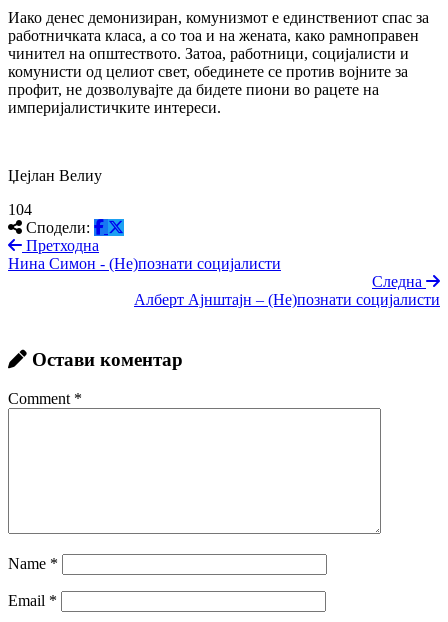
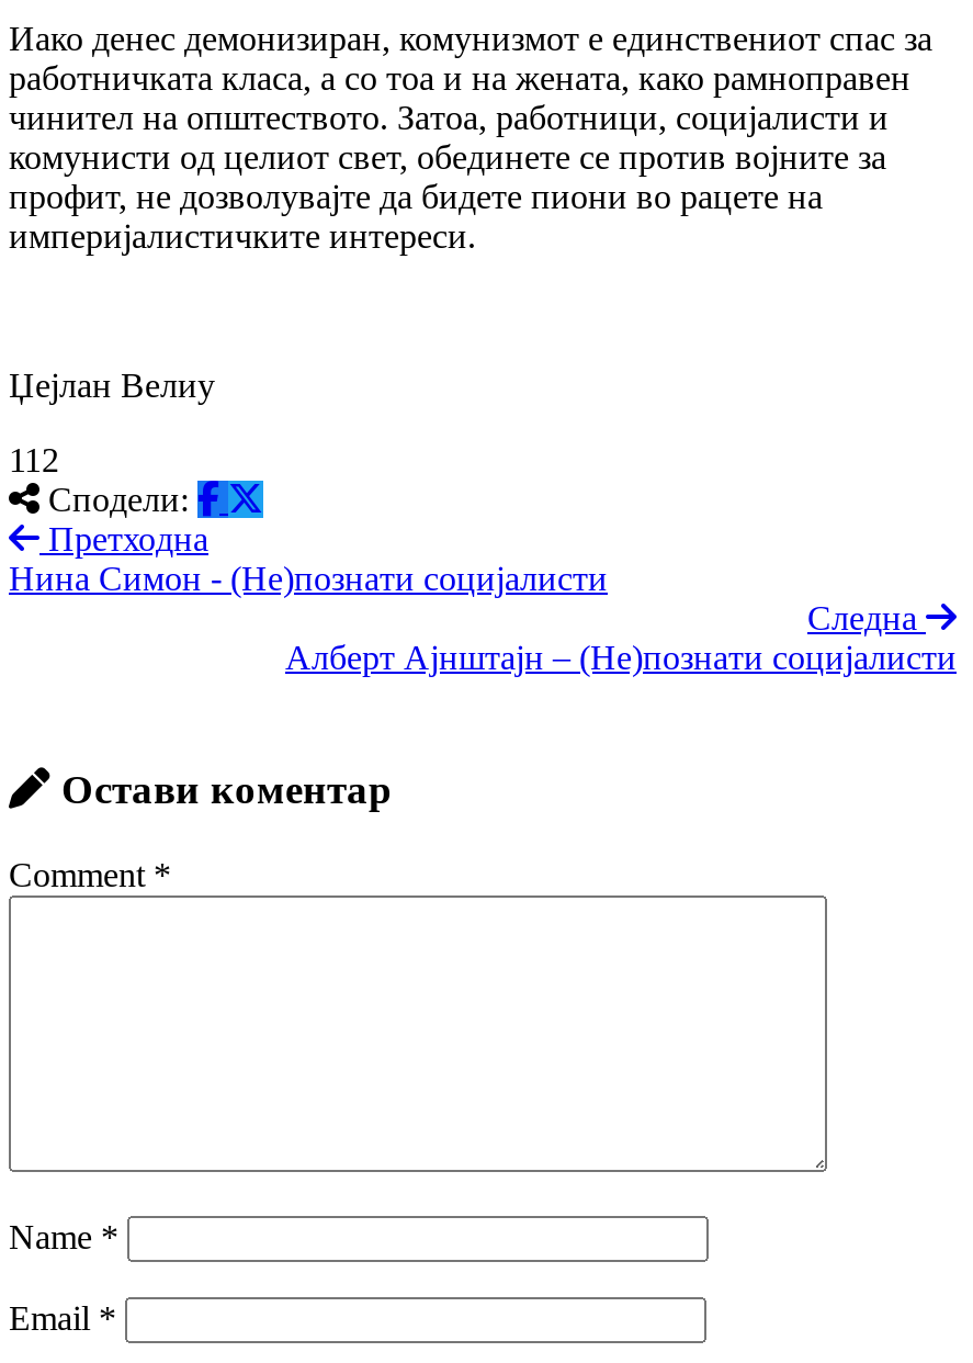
- 104
+ 112
